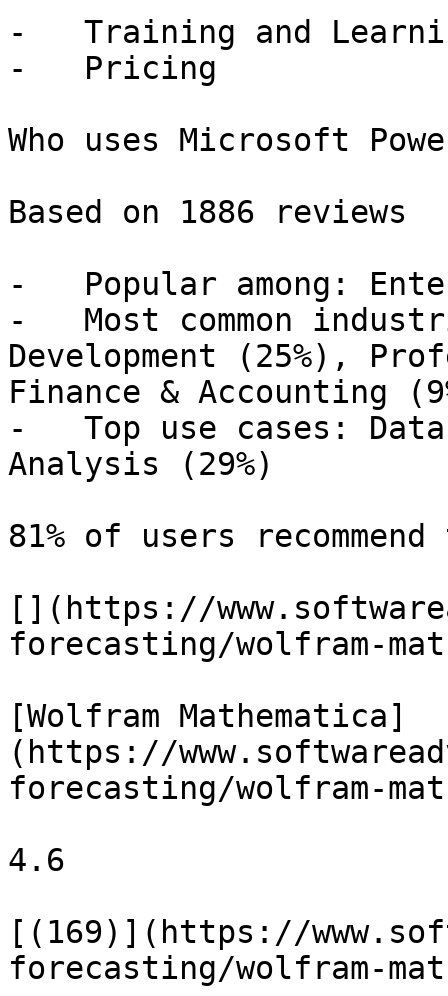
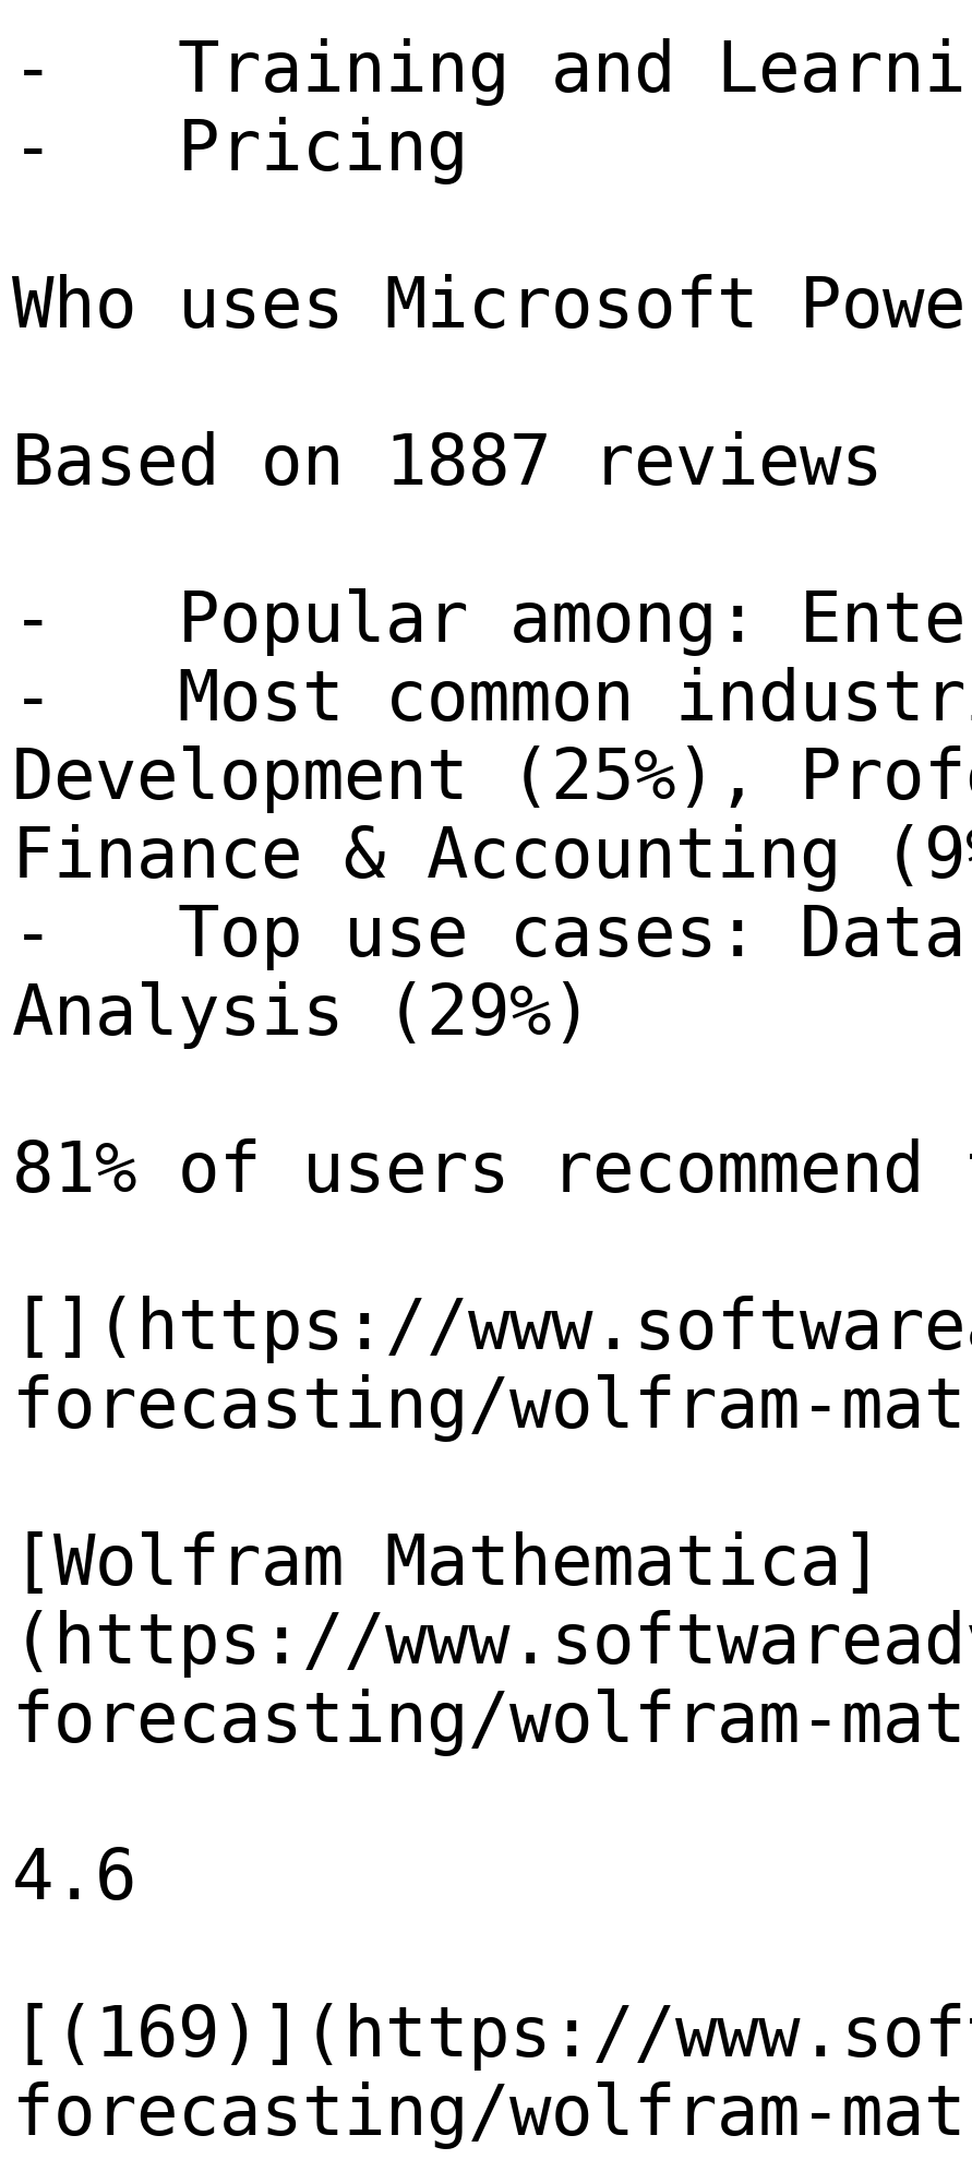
- Based on 1886 reviews
+ Based on 1887 reviews
